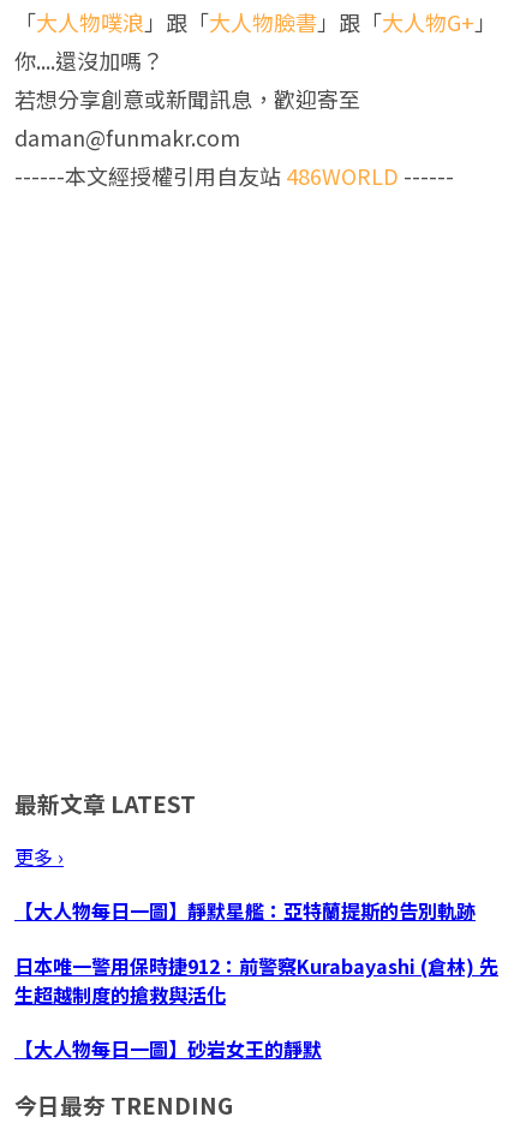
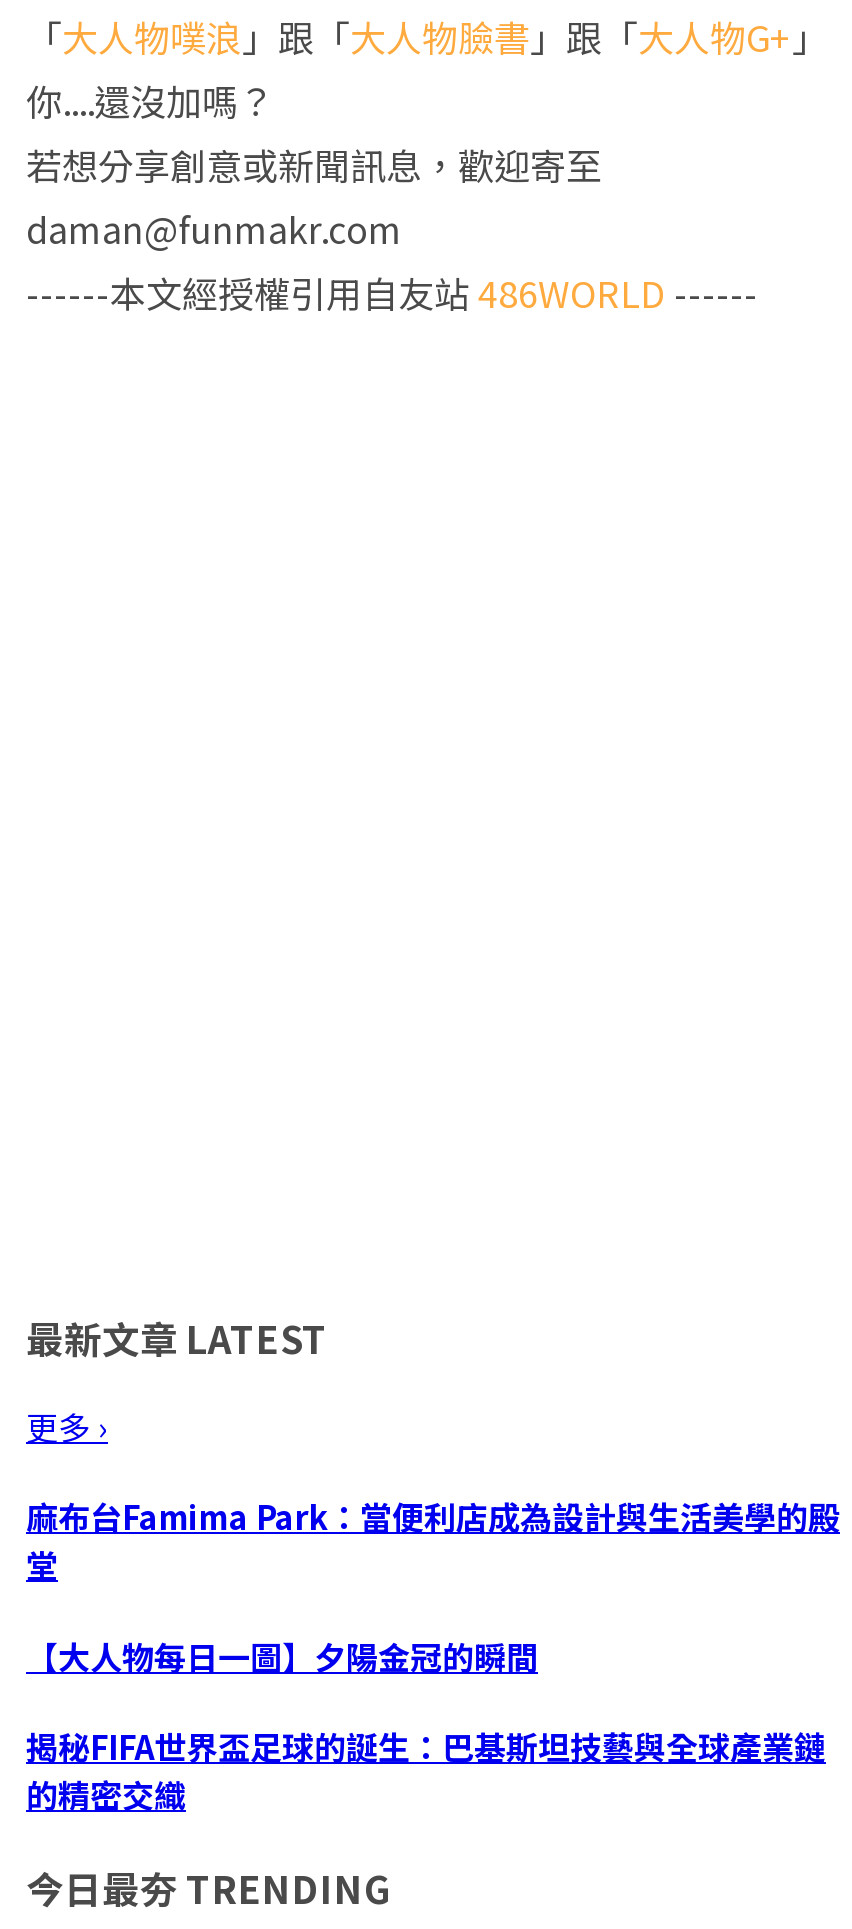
- 【大人物每日一圖】靜默星艦：亞特蘭提斯的告別軌跡
+ 麻布台Famima Park：當便利店成為設計與生活美學的殿
+ 堂

- 日本唯一警用保時捷912：前警察Kurabayashi (倉林) 先
- 生超越制度的搶救與活化
+ 【大人物每日一圖】夕陽金冠的瞬間

- 【大人物每日一圖】砂岩女王的靜默
+ 揭秘FIFA世界盃足球的誕生：巴基斯坦技藝與全球產業鏈
+ 的精密交織
